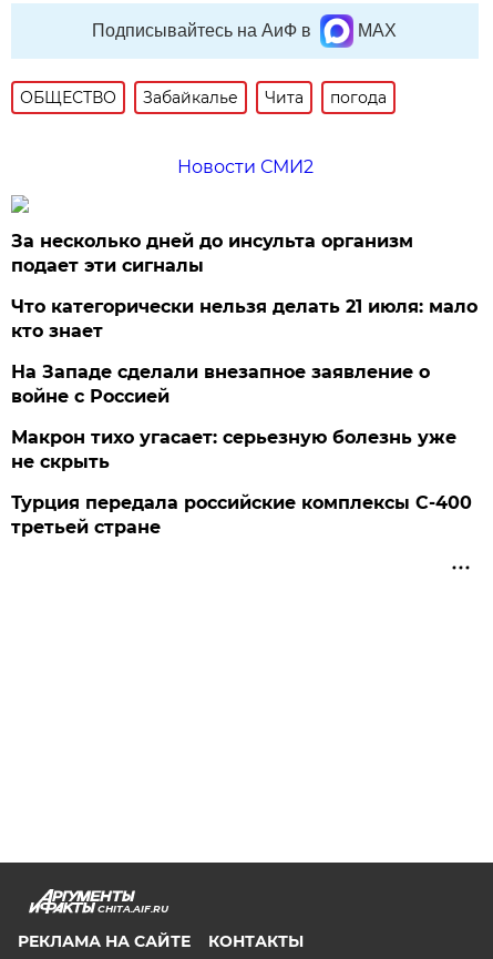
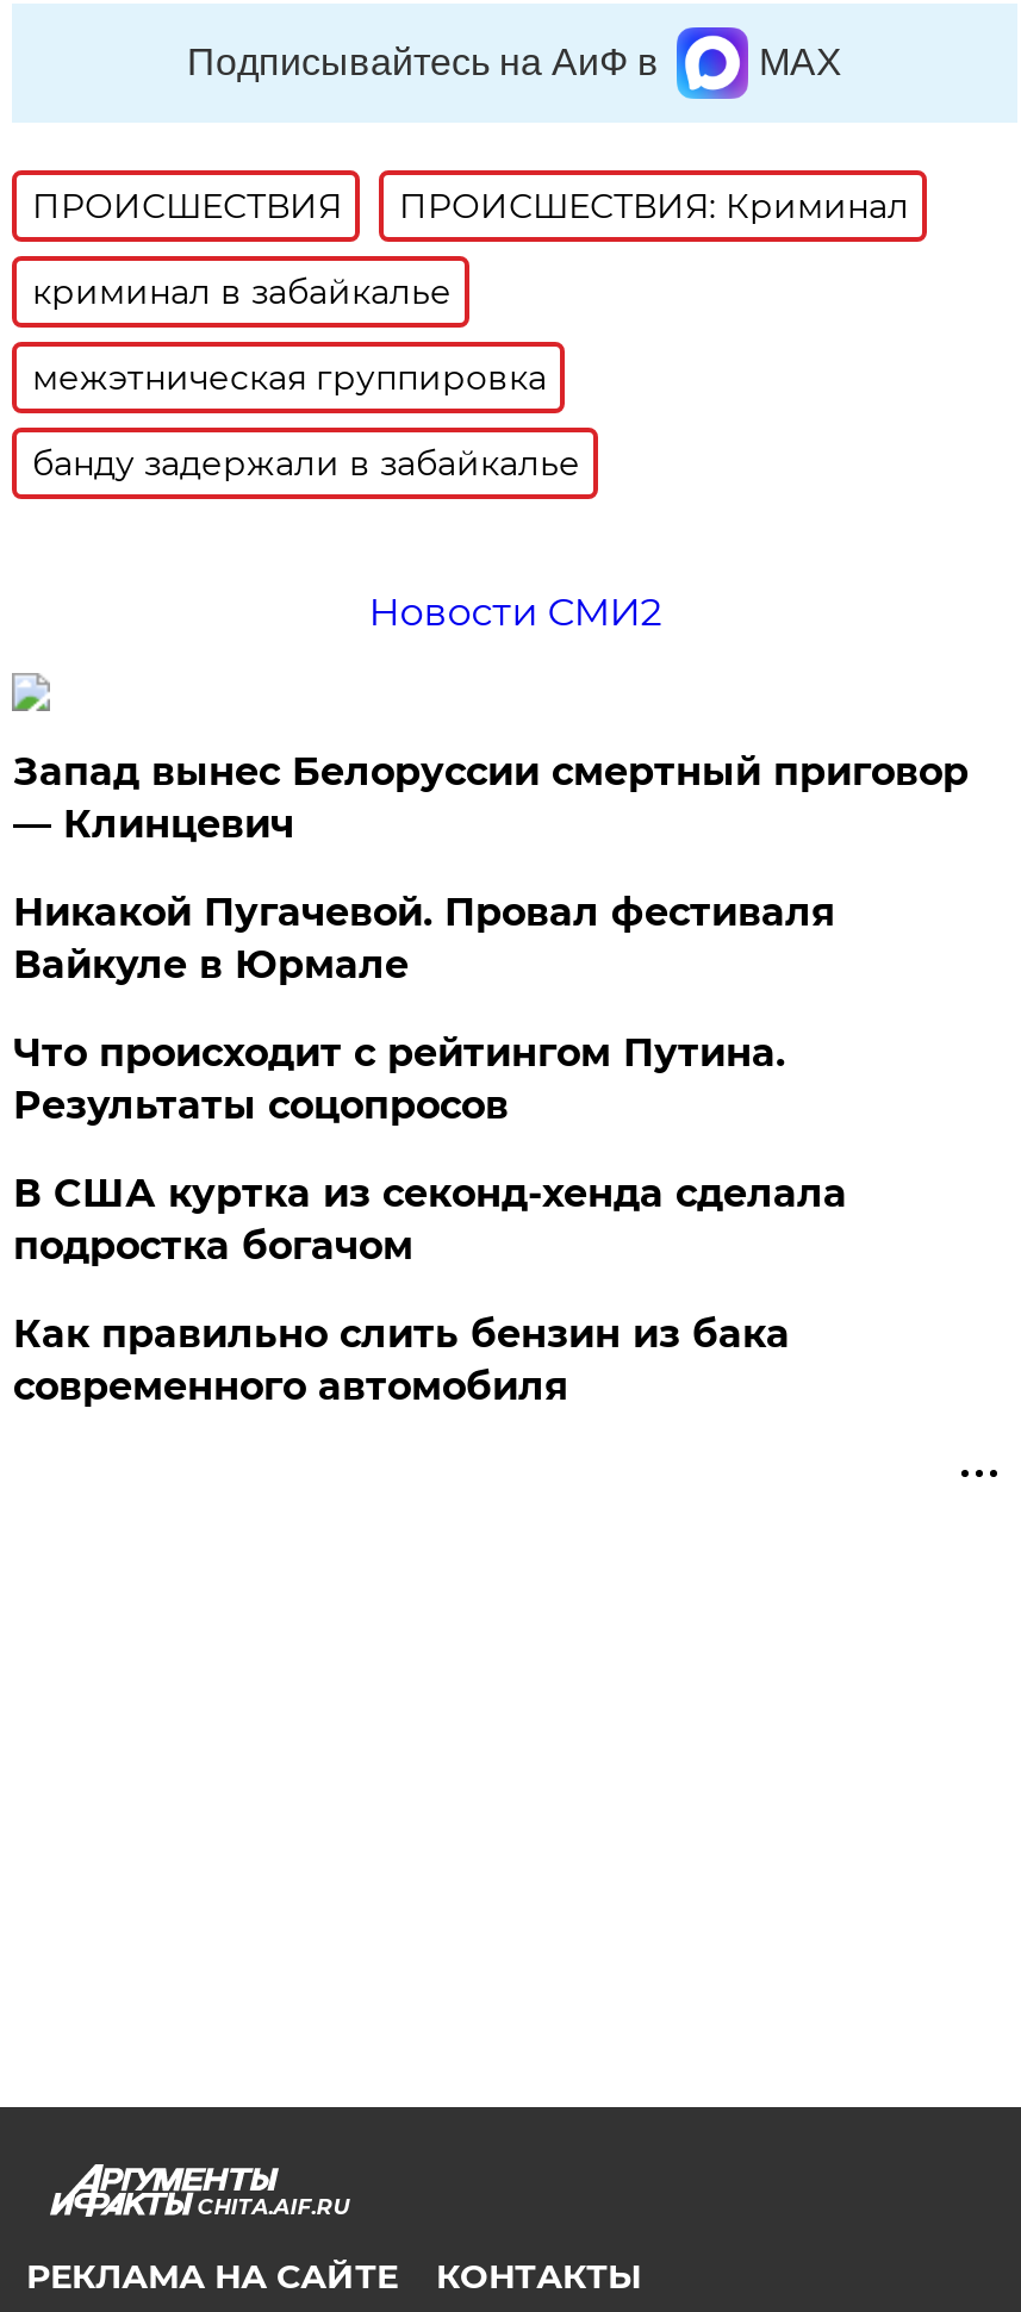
- ОБЩЕСТВО
- Забайкалье
- Чита
- погода
+ ПРОИСШЕСТВИЯ
+ ПРОИСШЕСТВИЯ: Криминал
+ криминал в забайкалье
+ межэтническая группировка
+ банду задержали в забайкалье

- За несколько дней до инсульта организм
- подает эти сигналы
+ Запад вынес Белоруссии смертный приговор
+ — Клинцевич

- Что категорически нельзя делать 21 июля: мало
- кто знает
+ Никакой Пугачевой. Провал фестиваля
+ Вайкуле в Юрмале

- На Западе сделали внезапное заявление о
- войне с Россией
+ Что происходит с рейтингом Путина.
+ Результаты соцопросов

- Макрон тихо угасает: серьезную болезнь уже
- не скрыть
+ В США куртка из секонд-хенда сделала
+ подростка богачом

- Турция передала российские комплексы С-400
- третьей стране
+ Как правильно слить бензин из бака
+ современного автомобиля
